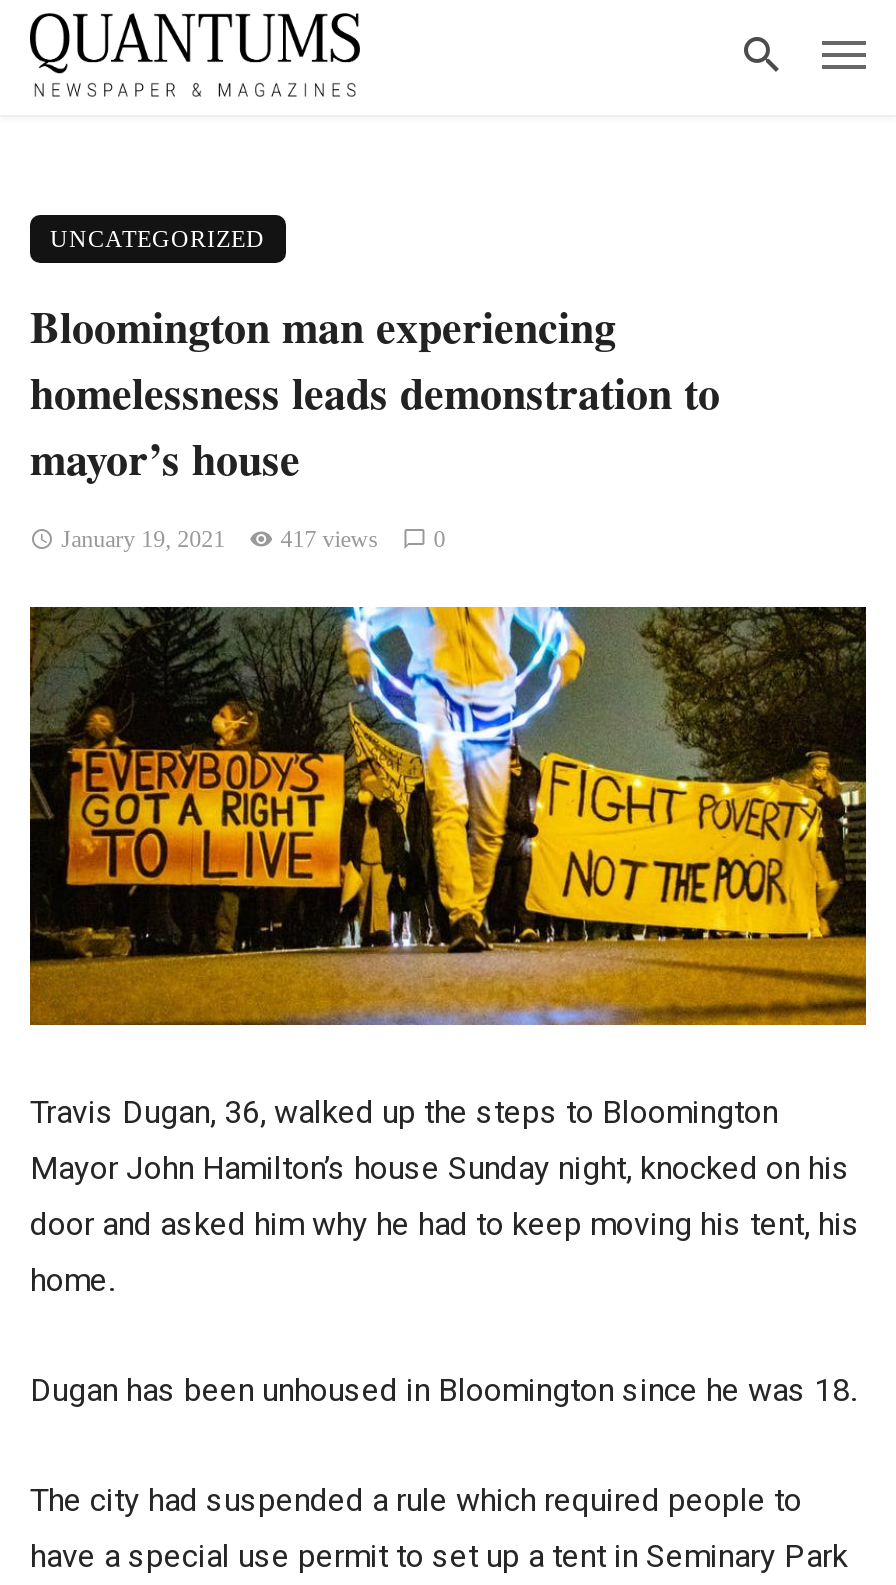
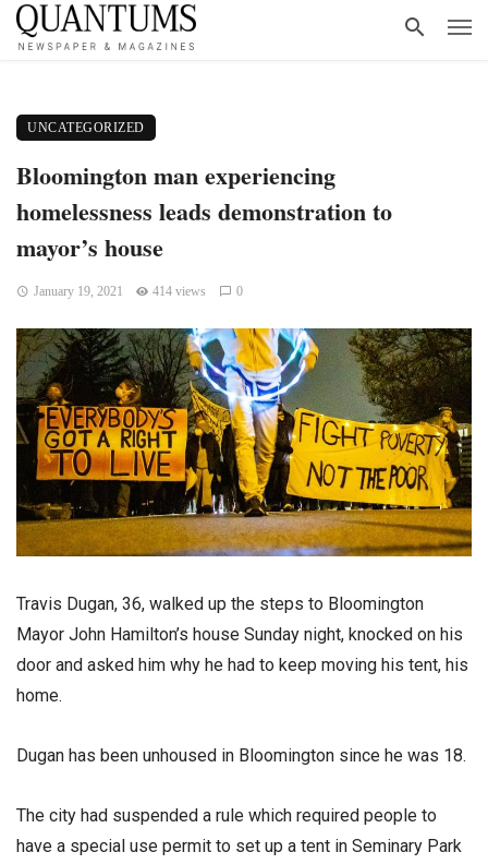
- January 19, 2021 417 views 0
+ January 19, 2021 414 views 0
